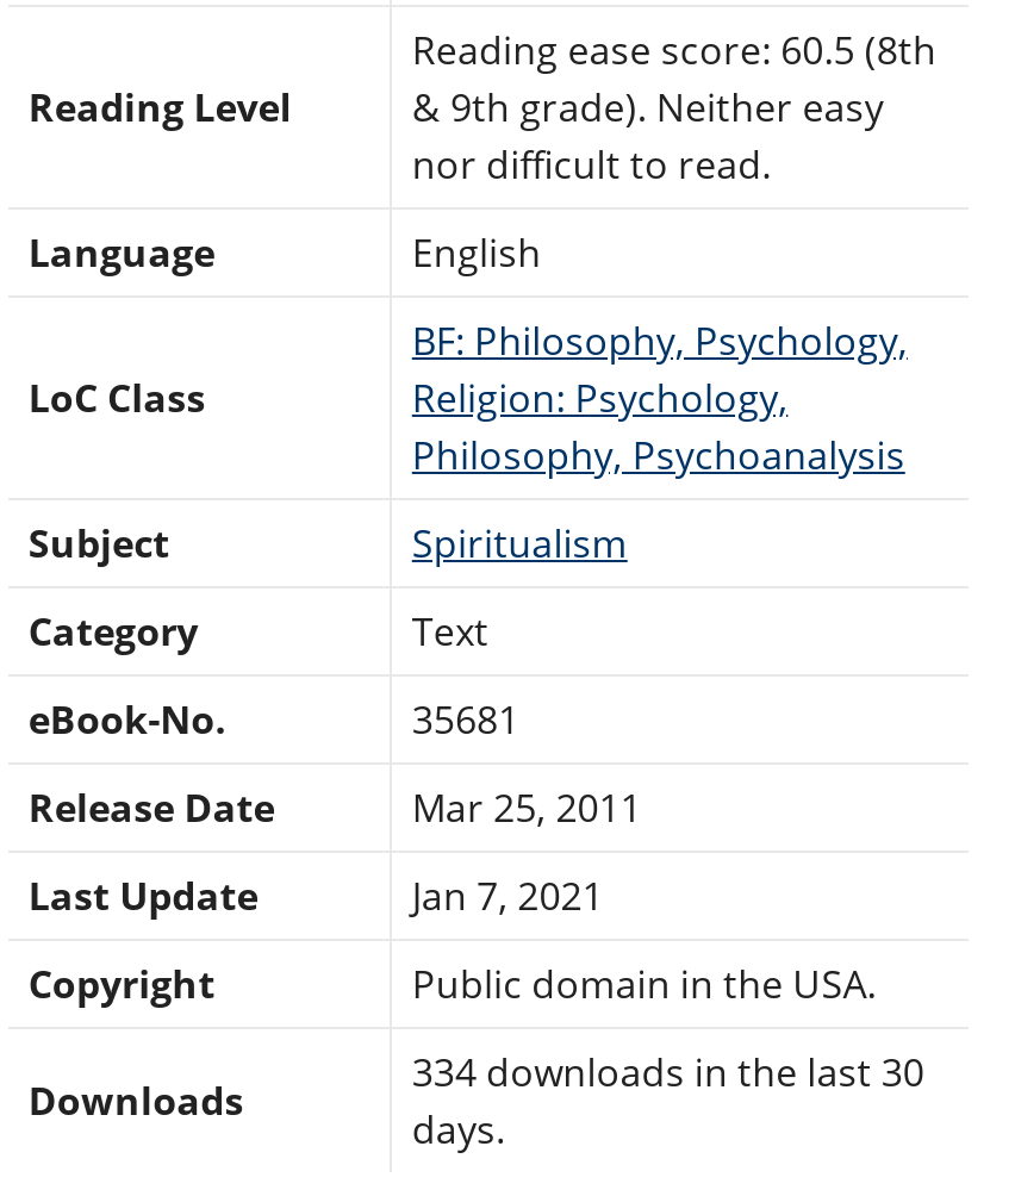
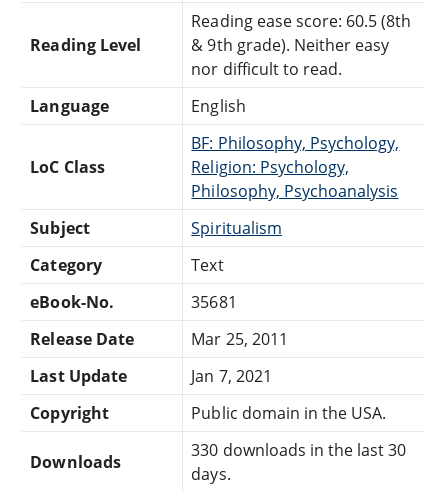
- 334 downloads in the last 30
+ 330 downloads in the last 30
